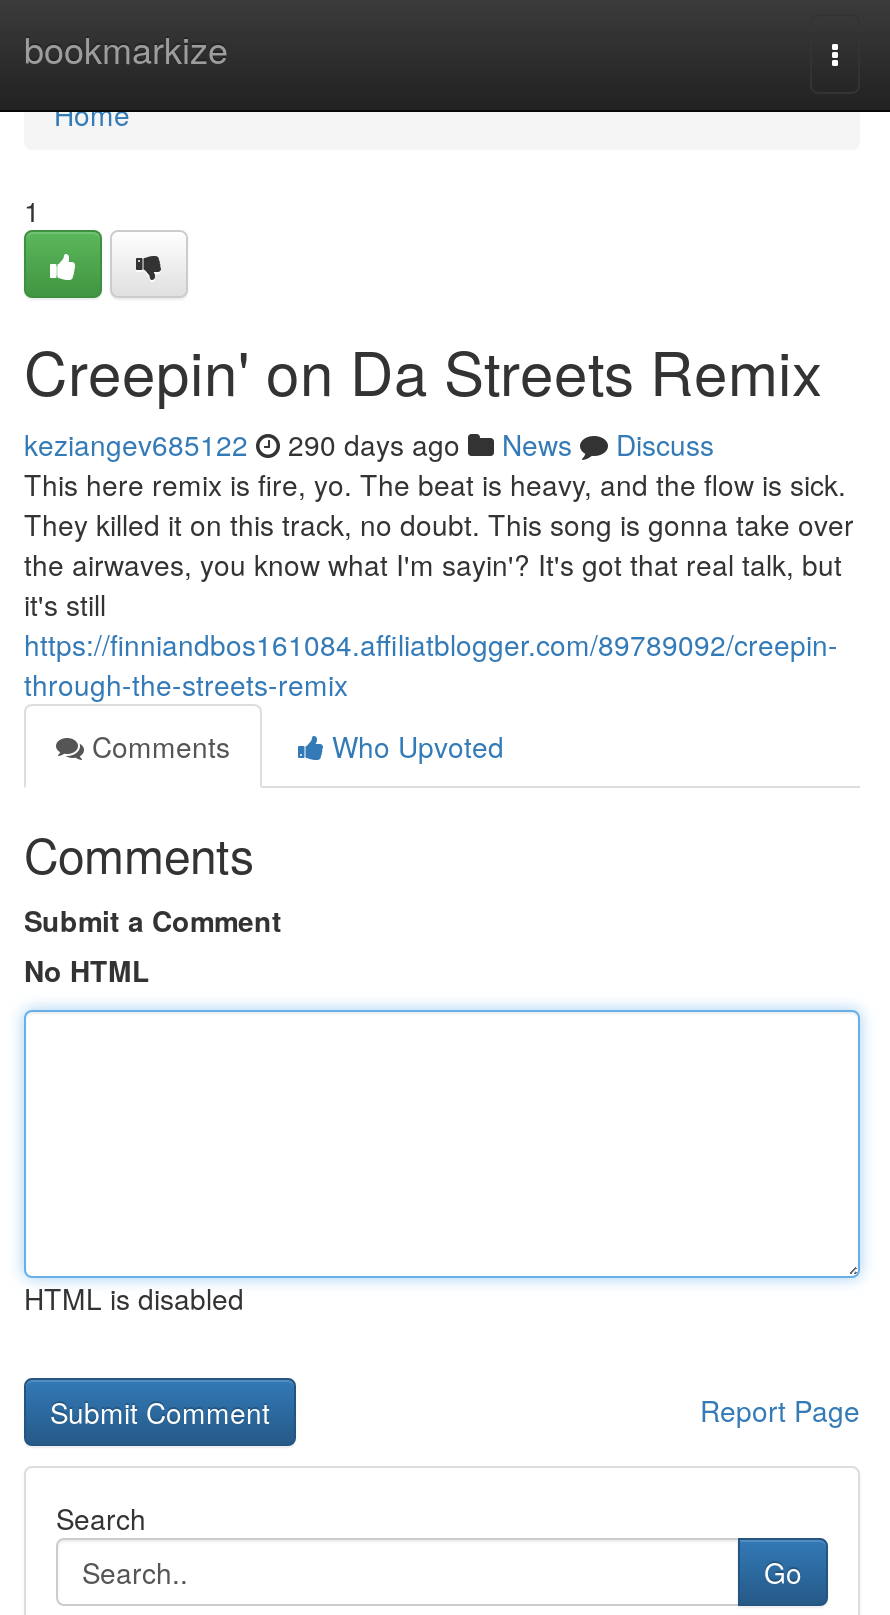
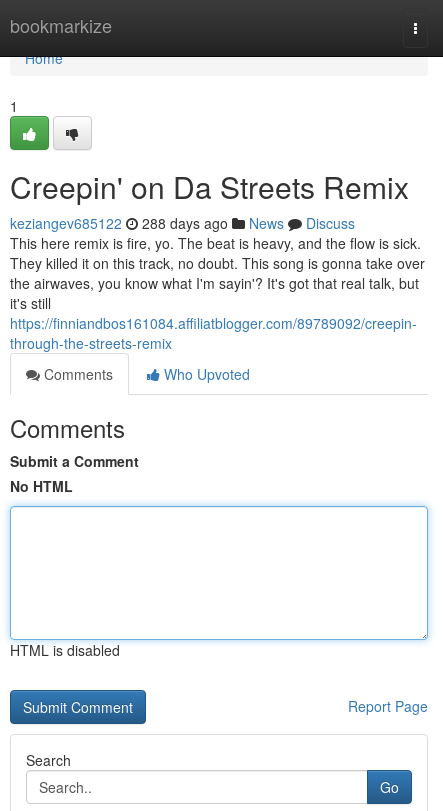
- keziangev685122 290 days ago News Discuss
+ keziangev685122 288 days ago News Discuss
